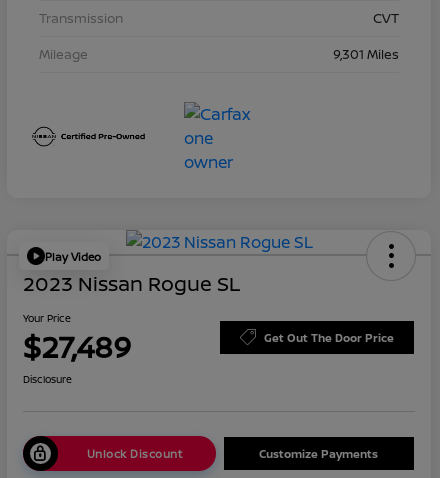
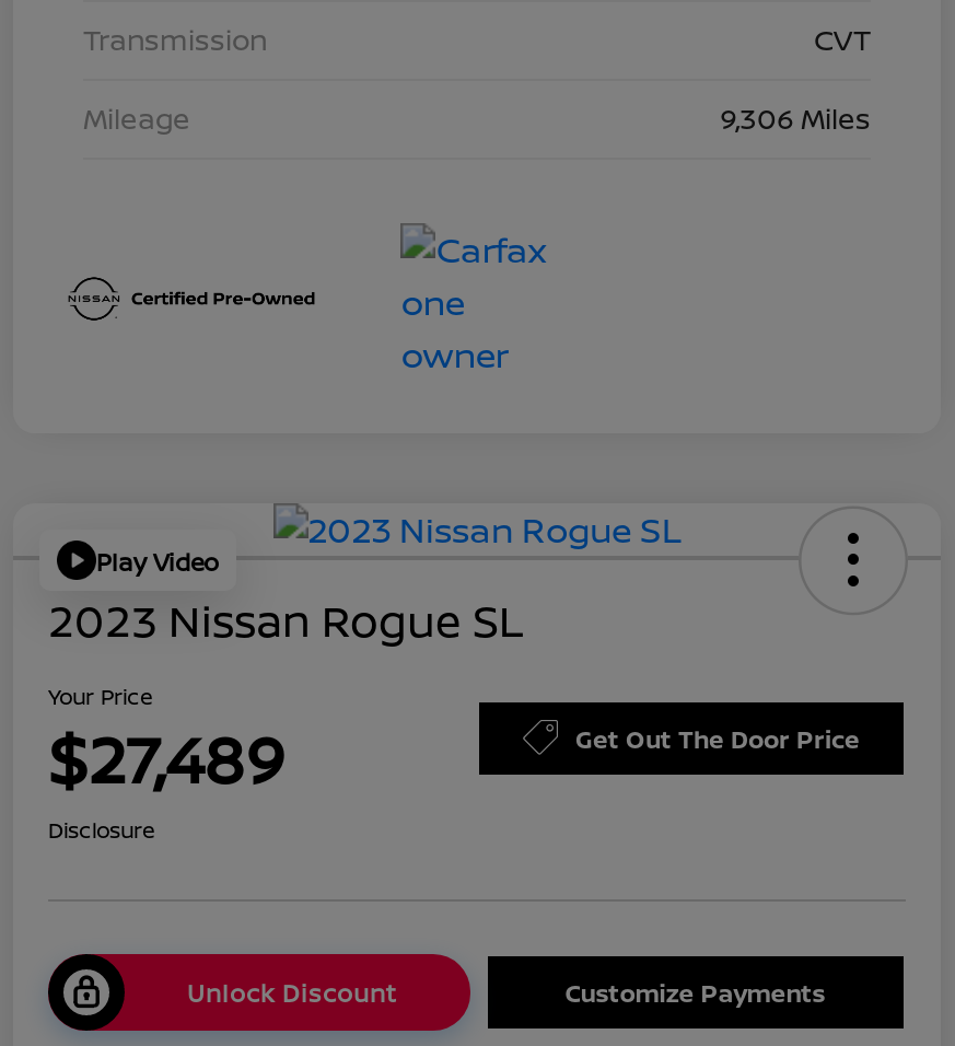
- 9,301 Miles
+ 9,306 Miles
